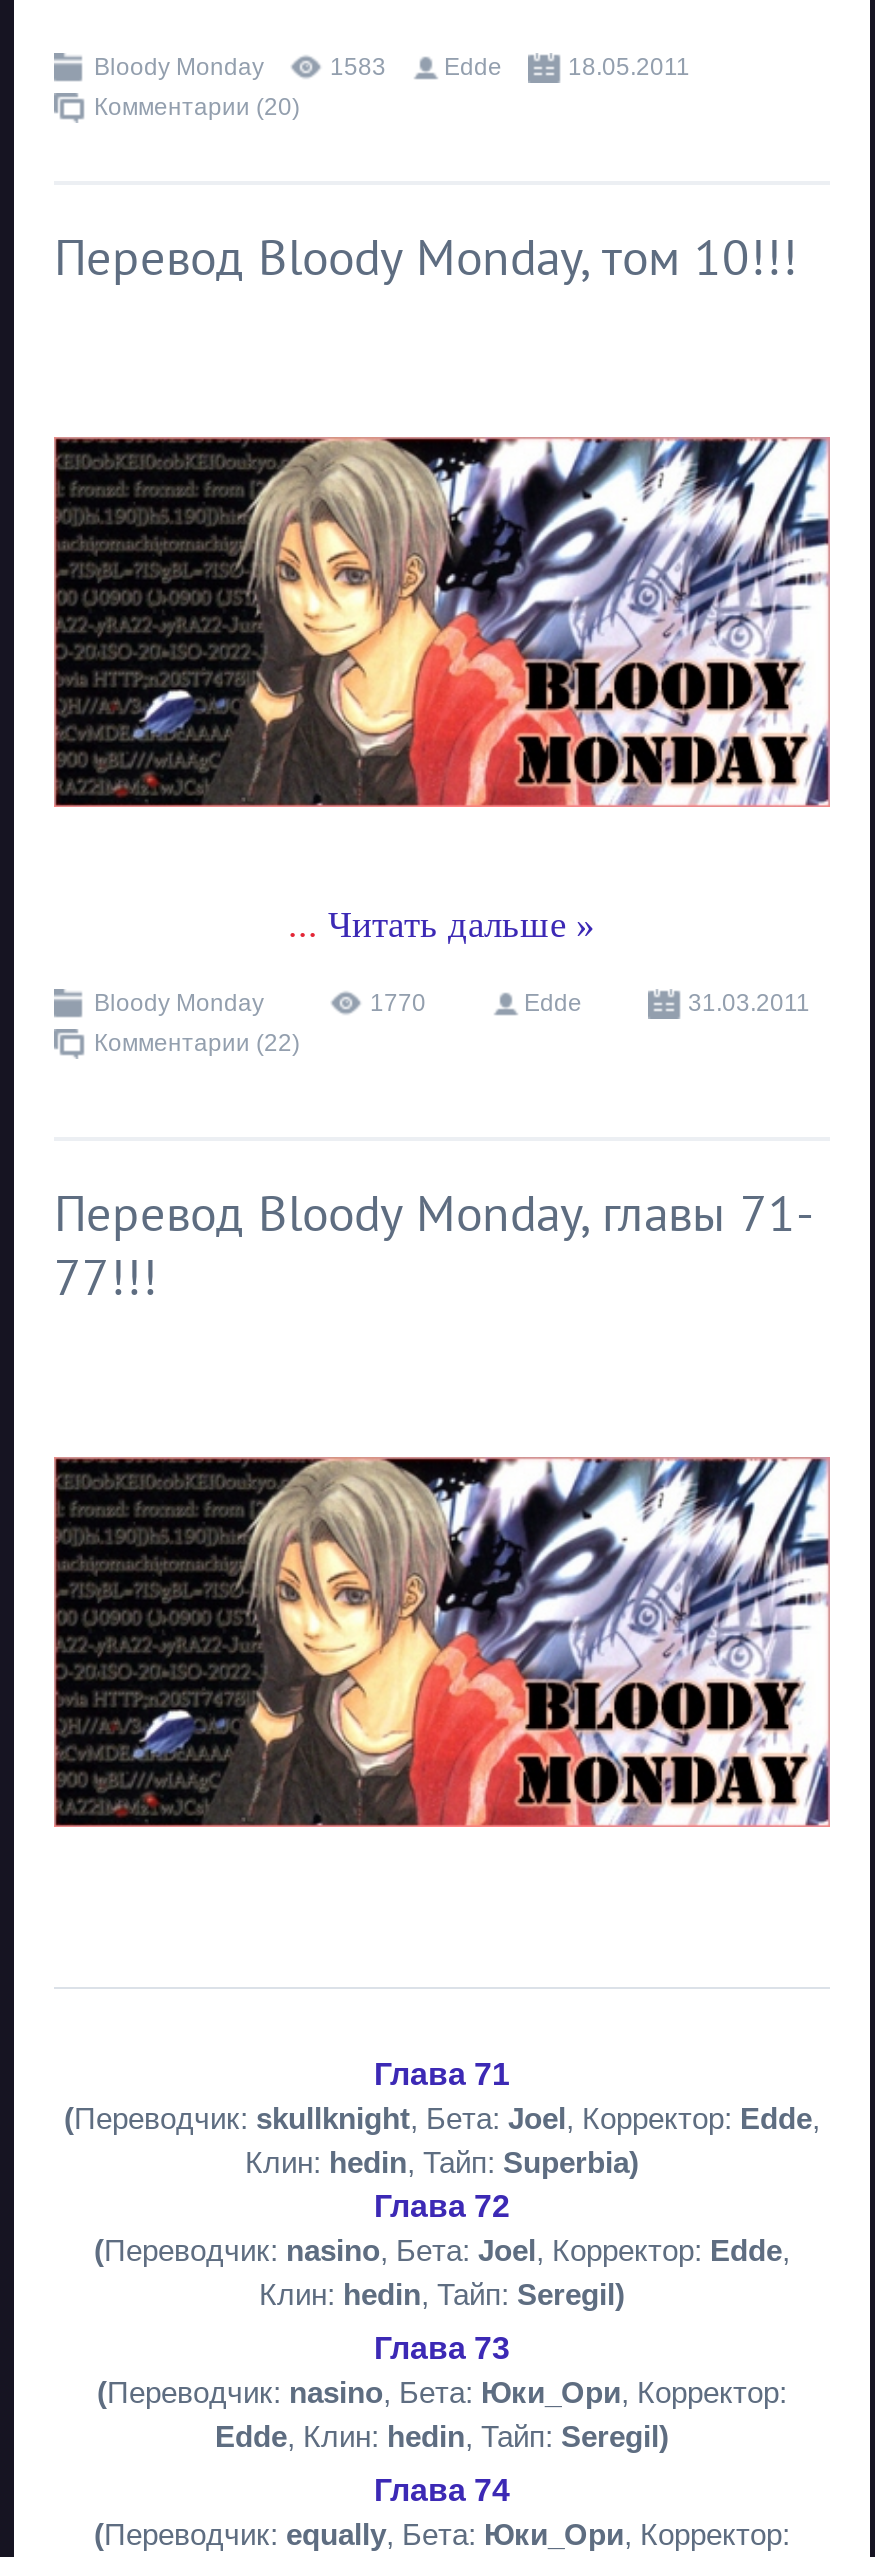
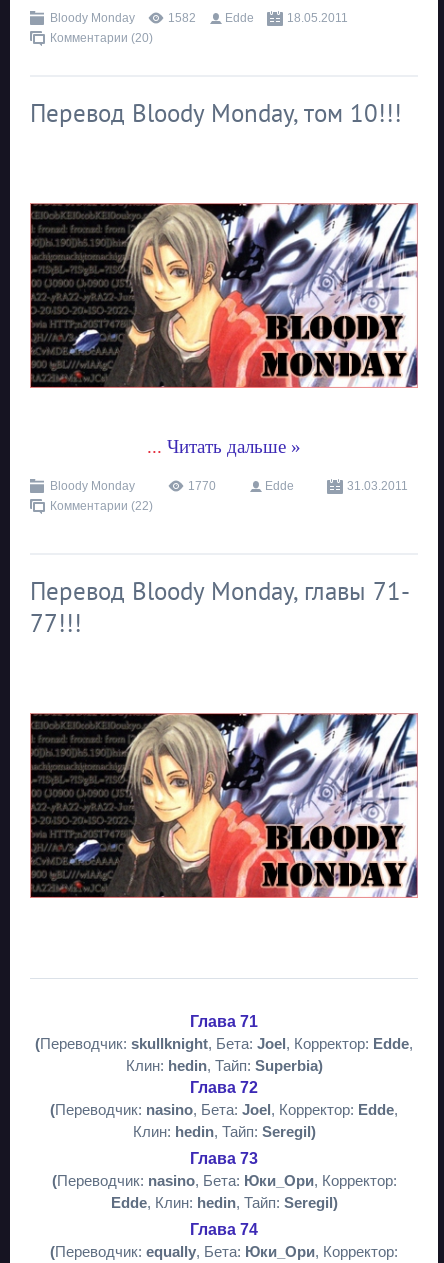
- 1583
+ 1582
